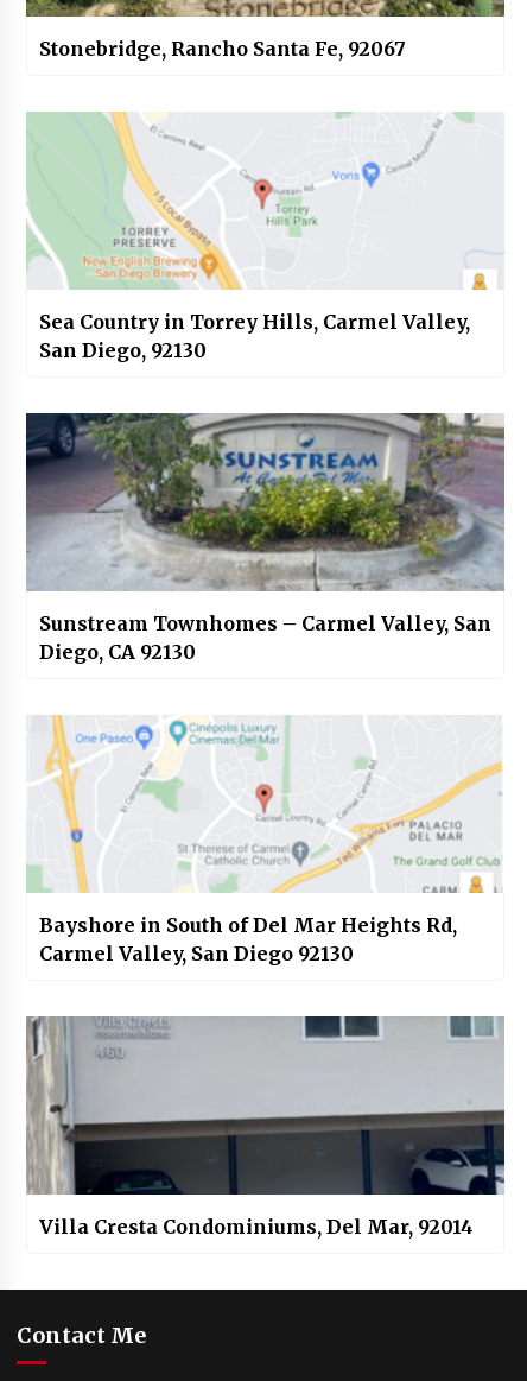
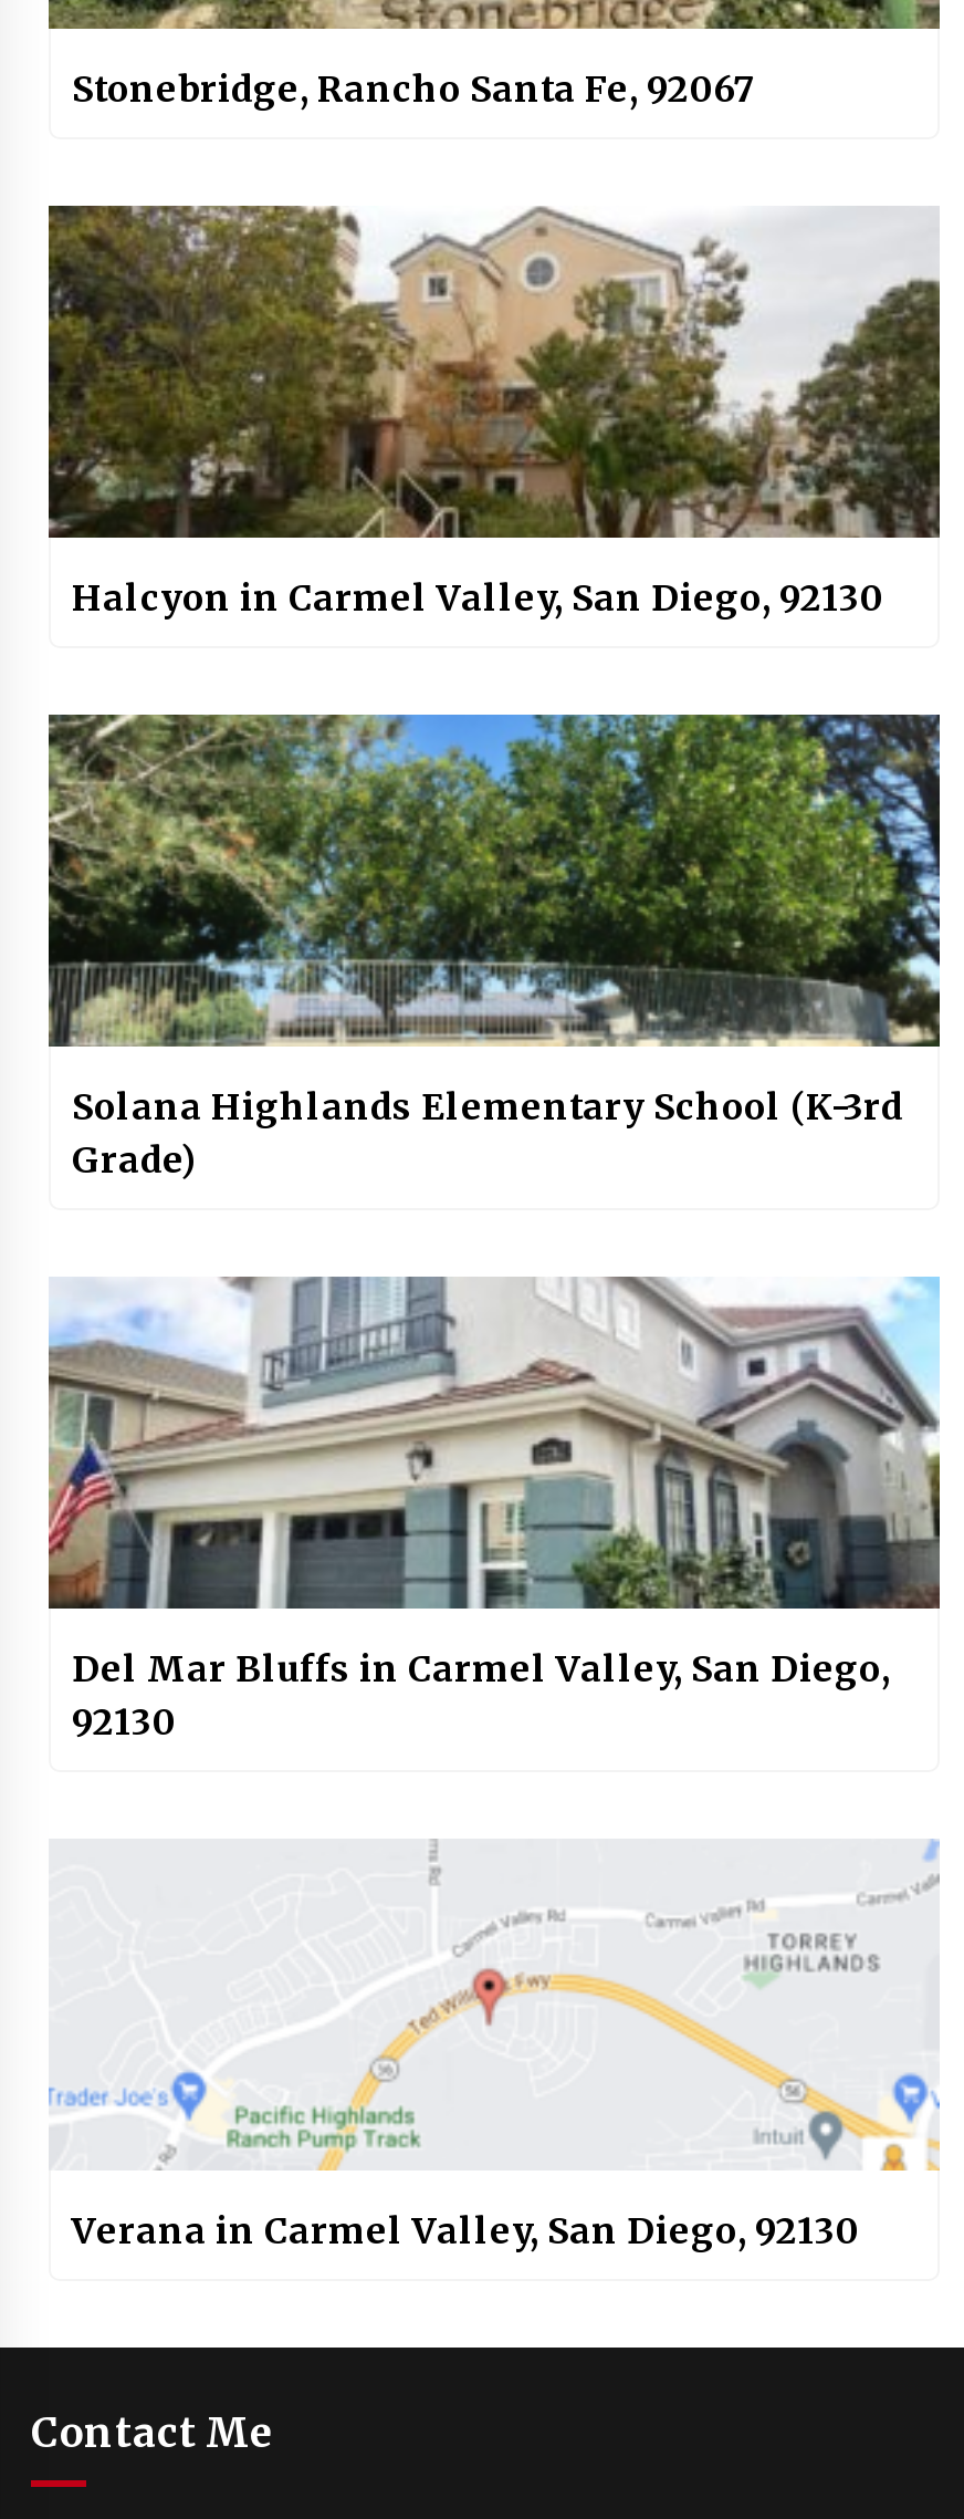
- [image]
- Sea Country in Torrey Hills, Carmel Valley,
- San Diego, 92130
+ [image]
+ Halcyon in Carmel Valley, San Diego, 92130

- [image]
- Sunstream Townhomes – Carmel Valley, San
- Diego, CA 92130
+ [image]
+ Solana Highlands Elementary School (K-3rd
+ Grade)

- [image]
- Bayshore in South of Del Mar Heights Rd,
- Carmel Valley, San Diego 92130
+ [image]
+ Del Mar Bluffs in Carmel Valley, San Diego,
+ 92130

- [image]
- Villa Cresta Condominiums, Del Mar, 92014
+ [image]
+ Verana in Carmel Valley, San Diego, 92130
